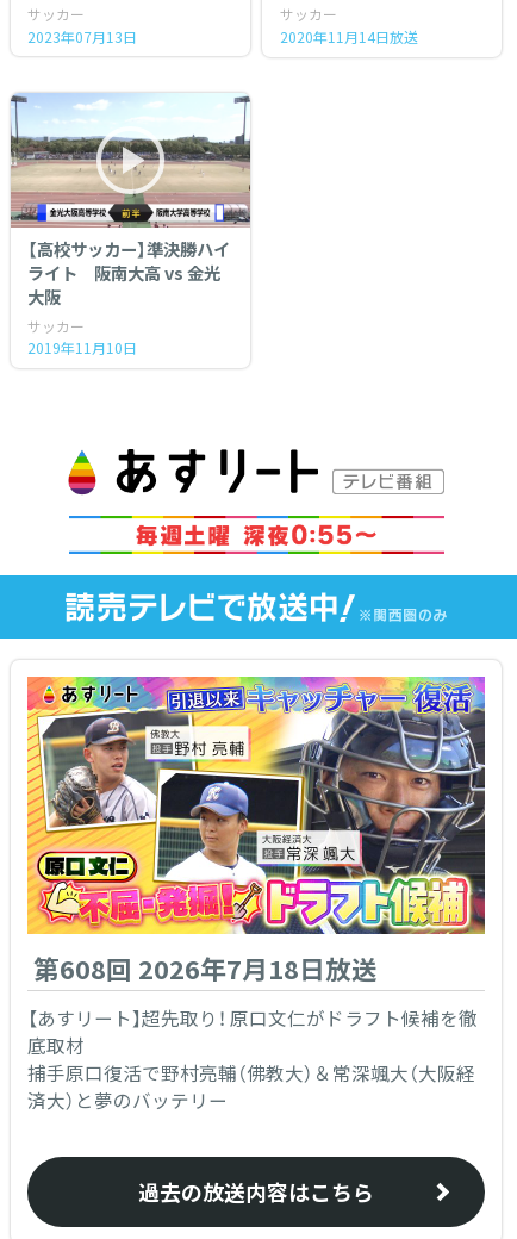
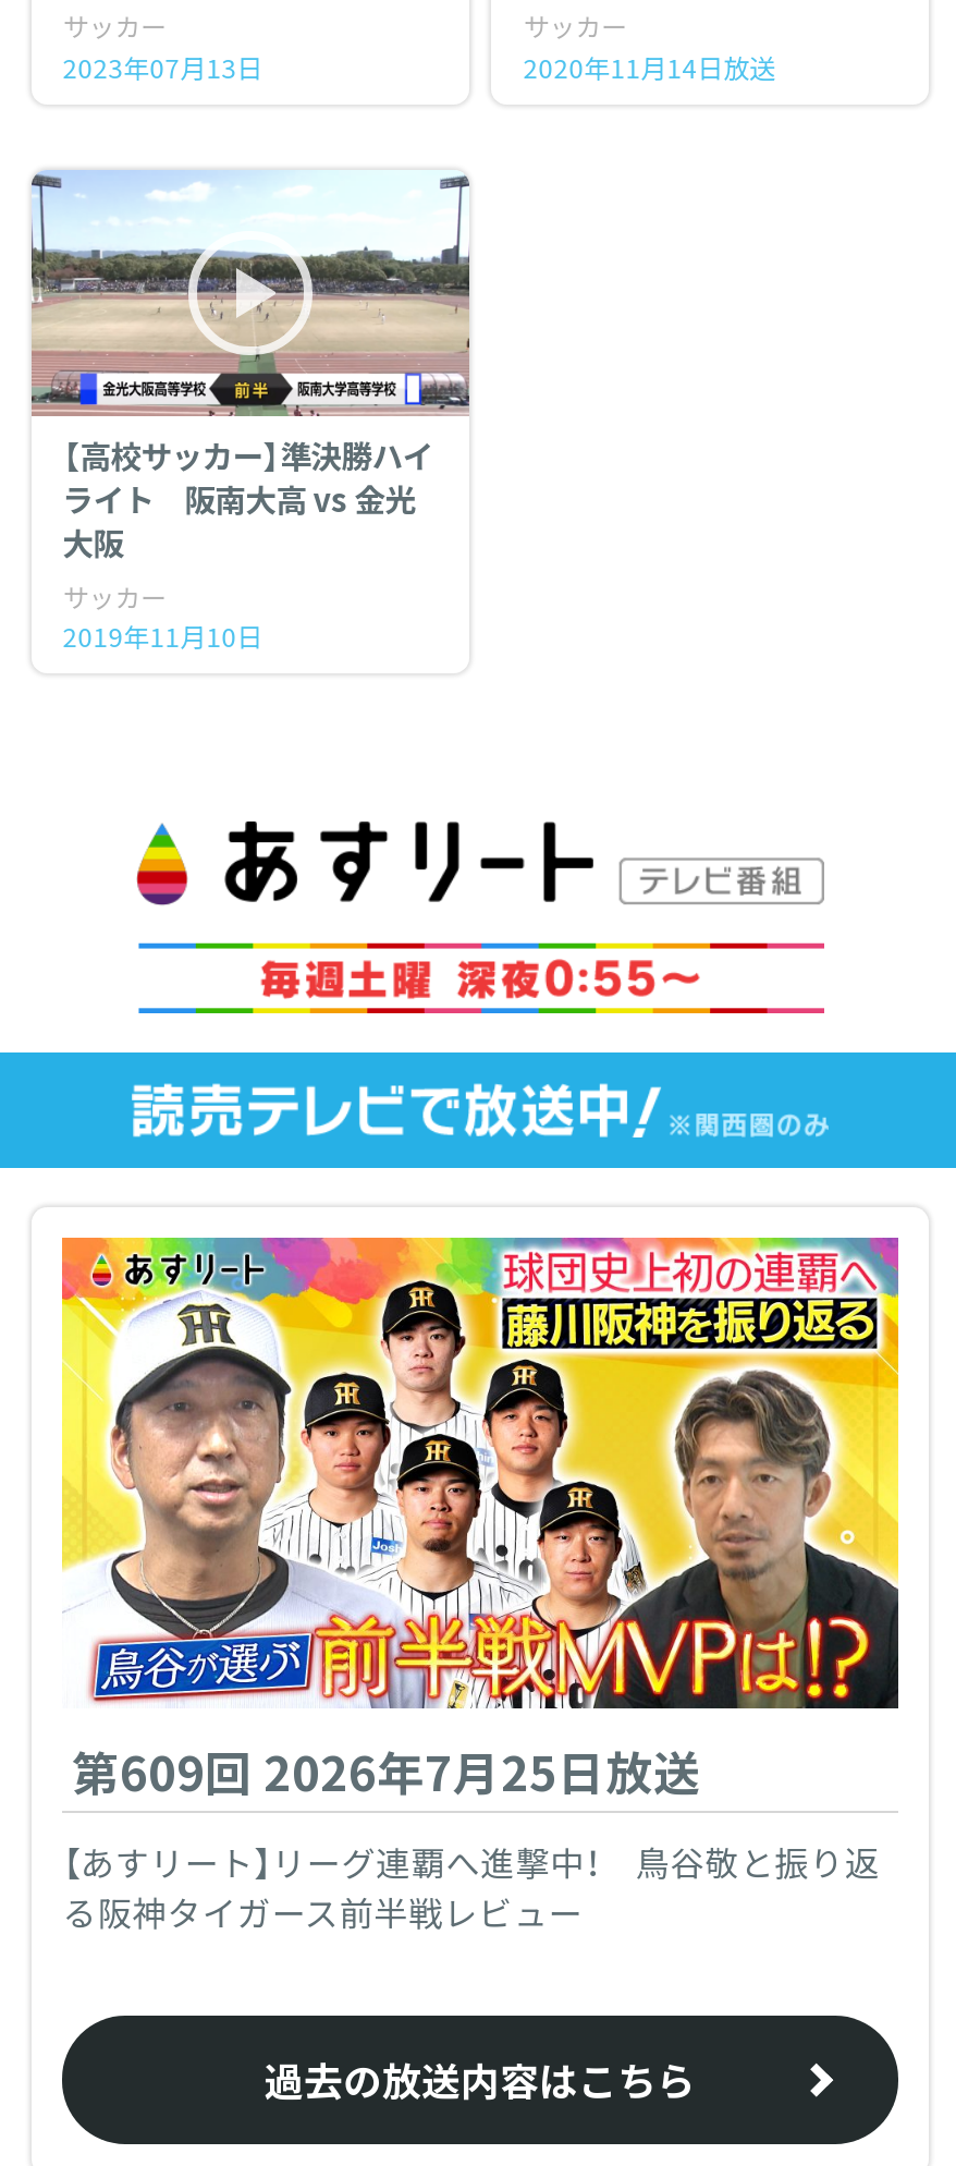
- [image]
- 第608回 2026年7月18日放送
- 【あすリート】超先取り！ 原口文仁がドラフト候補を徹
- 底取材
- 捕手原口復活で野村亮輔（佛教大）＆常深颯大（大阪経
- 済大）と夢のバッテリー
+ [image]
+ 第609回 2026年7月25日放送
+ 【あすリート】リーグ連覇へ進撃中！ 鳥谷敬と振り返
+ る阪神タイガース前半戦レビュー
